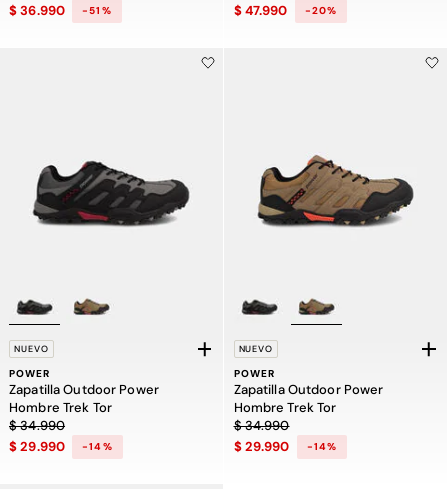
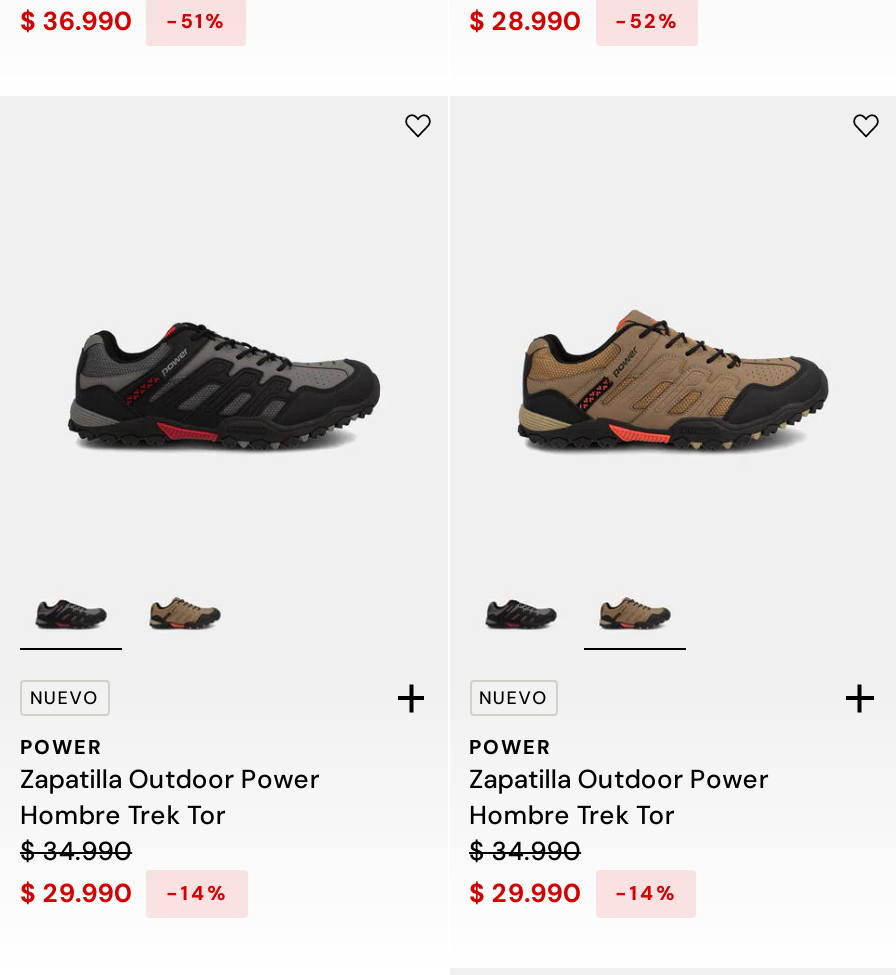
- $ 47.990
+ $ 28.990

- -20%
+ -52%
